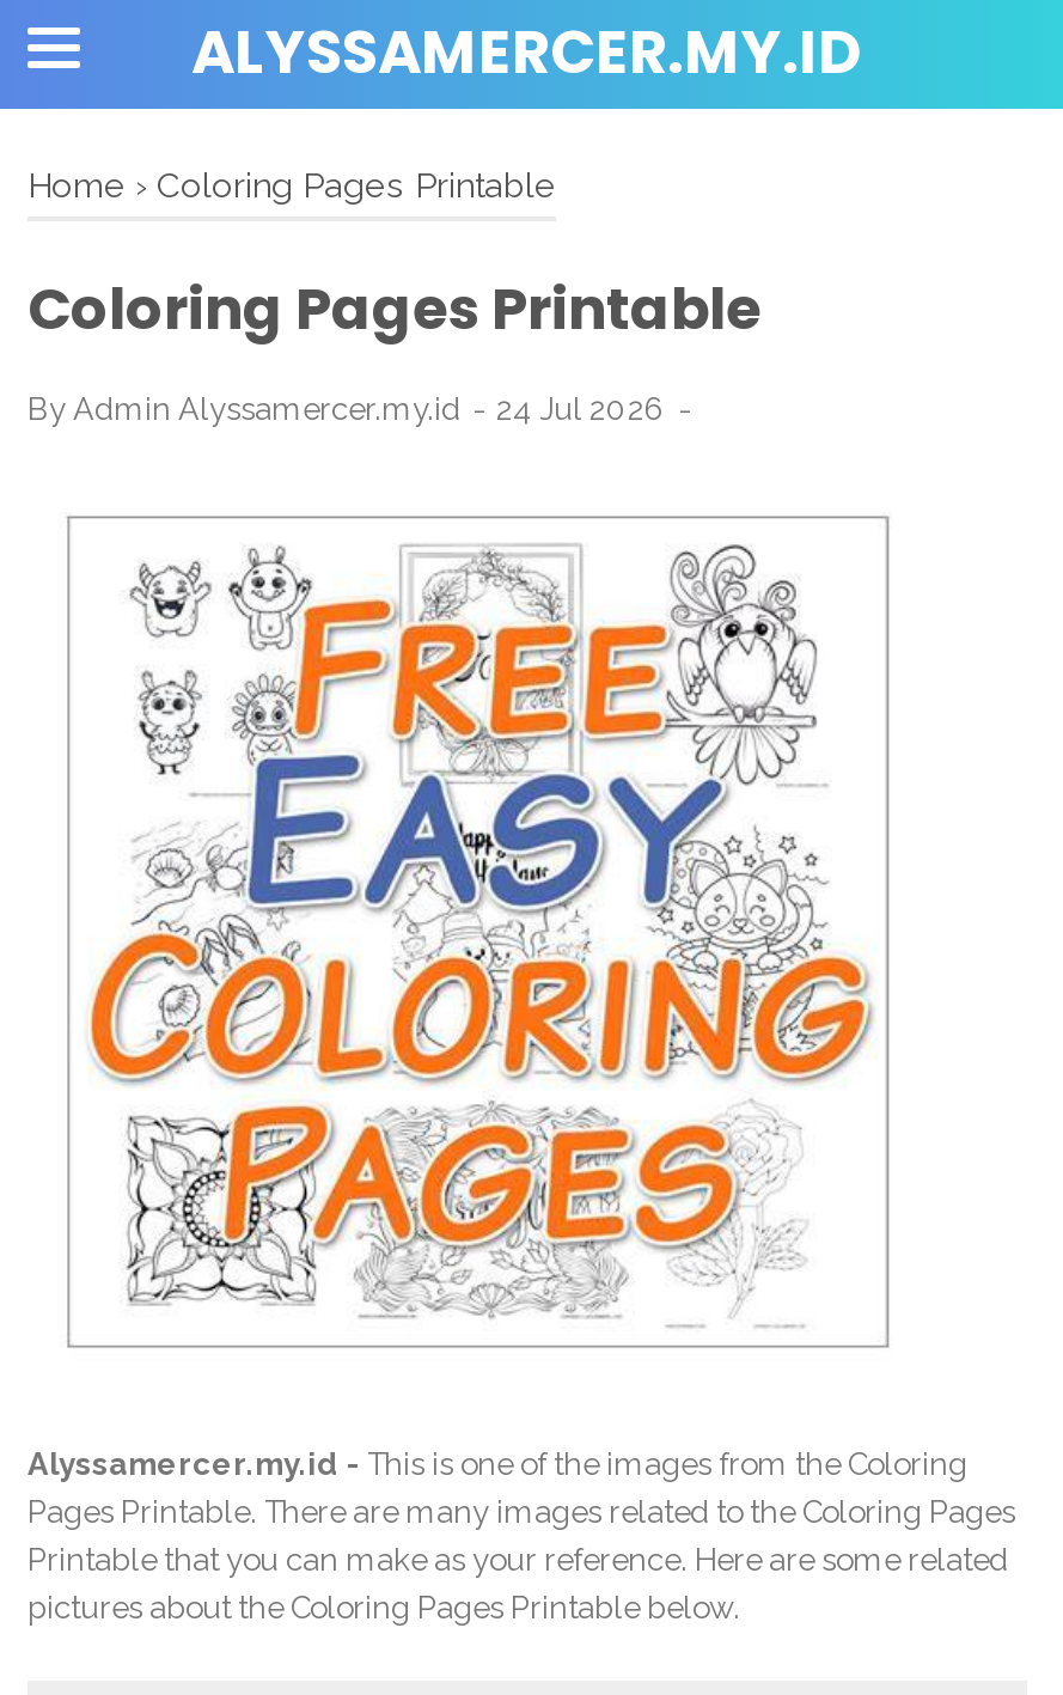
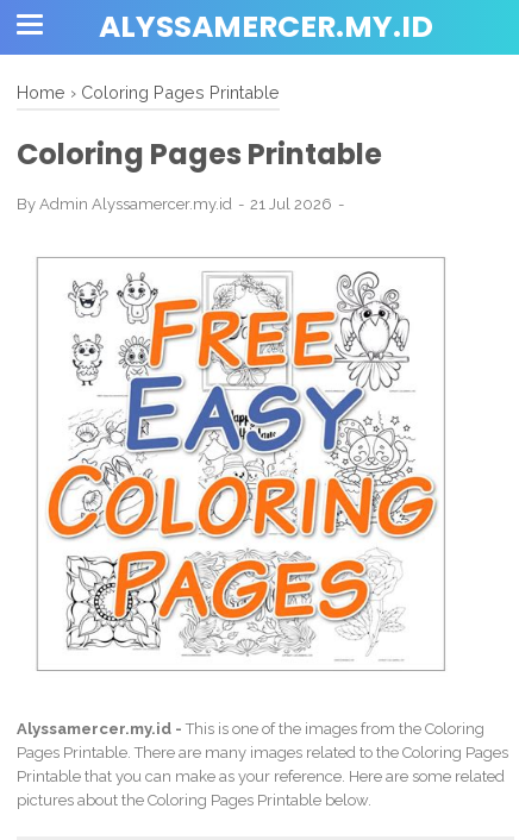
- By Admin Alyssamercer.my.id 24 Jul 2026
+ By Admin Alyssamercer.my.id 21 Jul 2026
